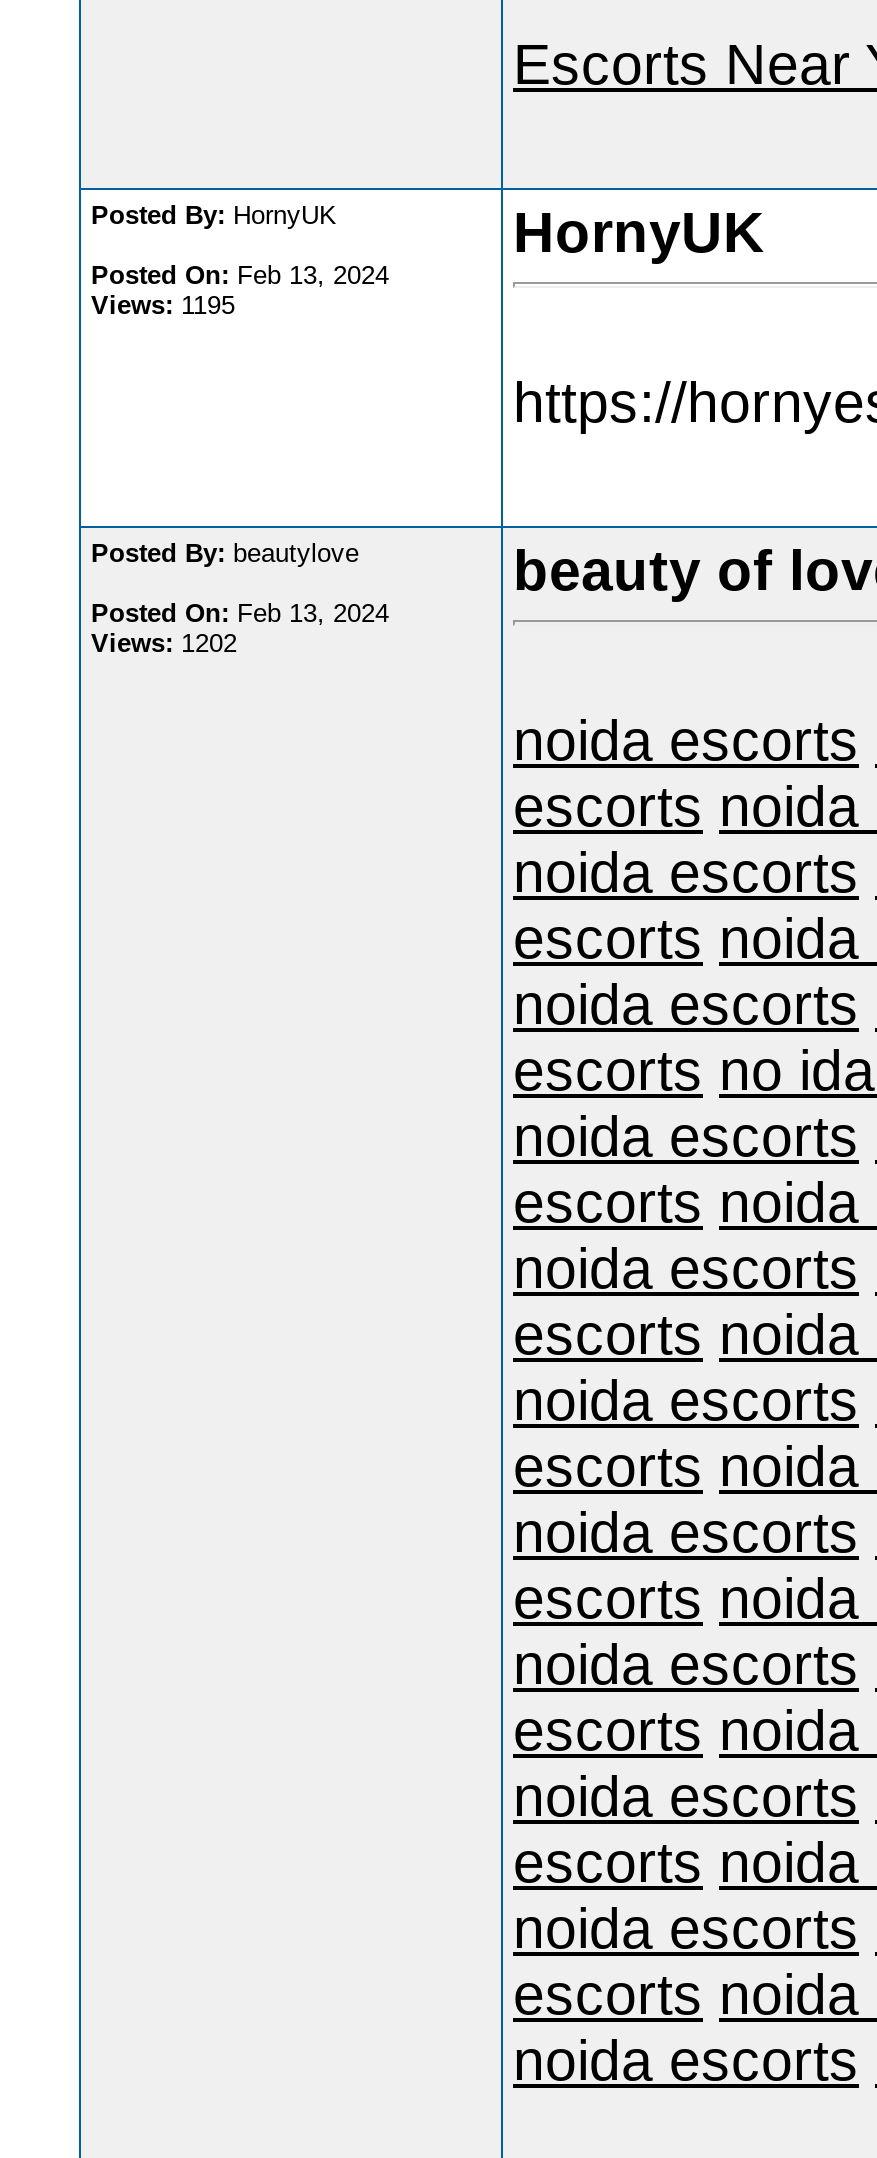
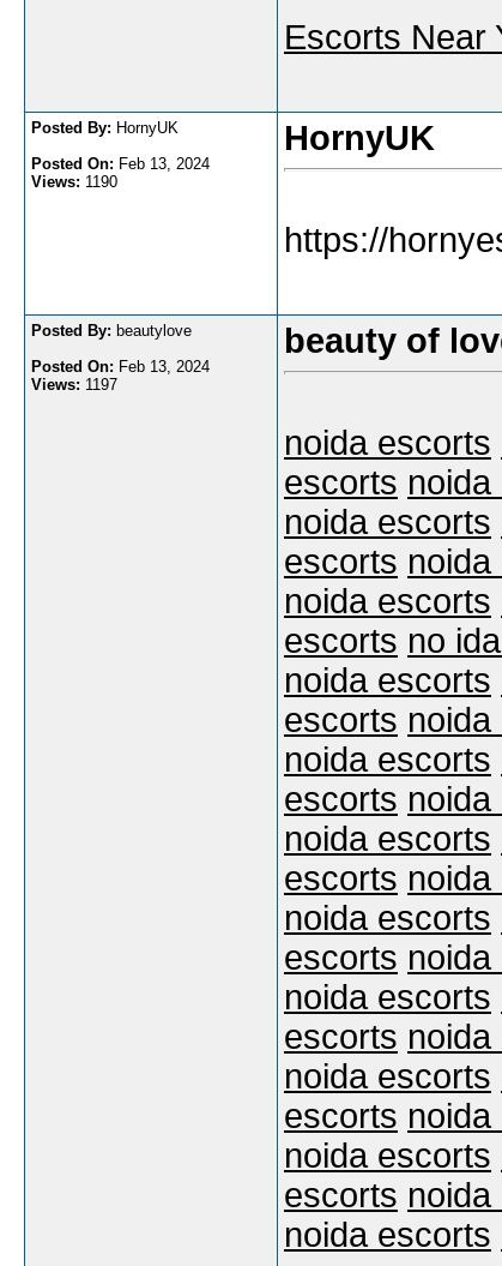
- Views: 1195
+ Views: 1190

- Views: 1202
+ Views: 1197
